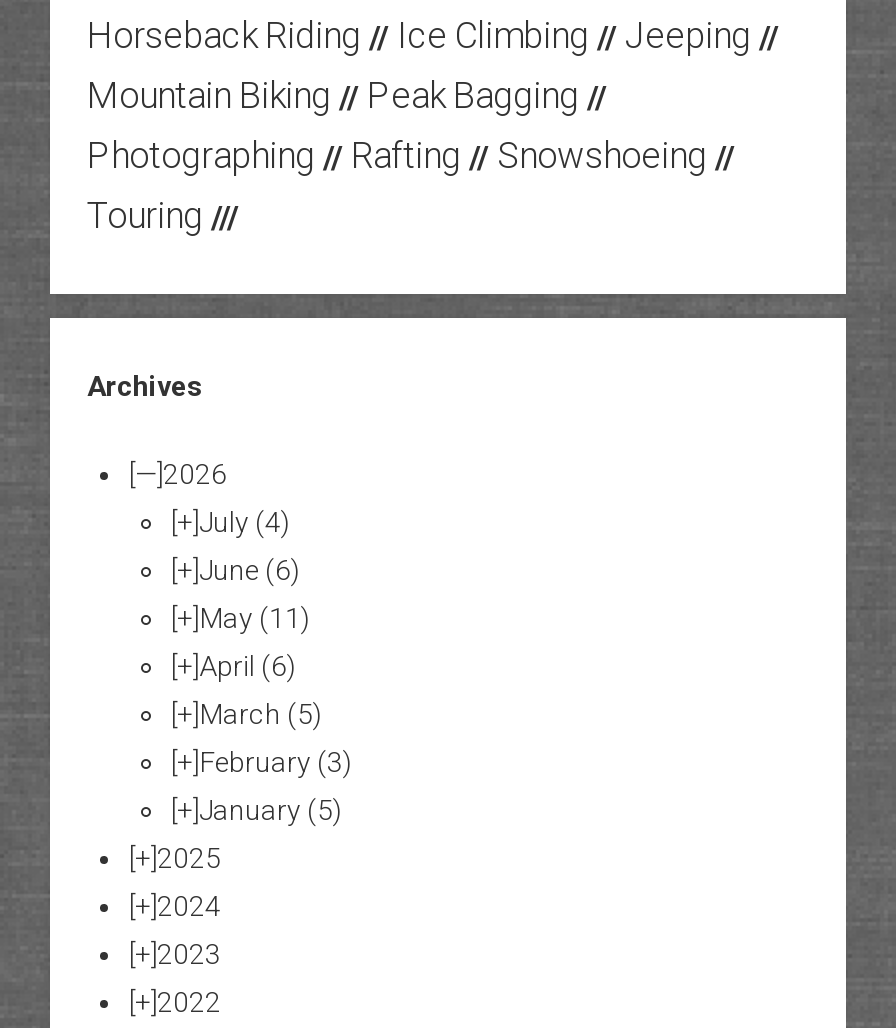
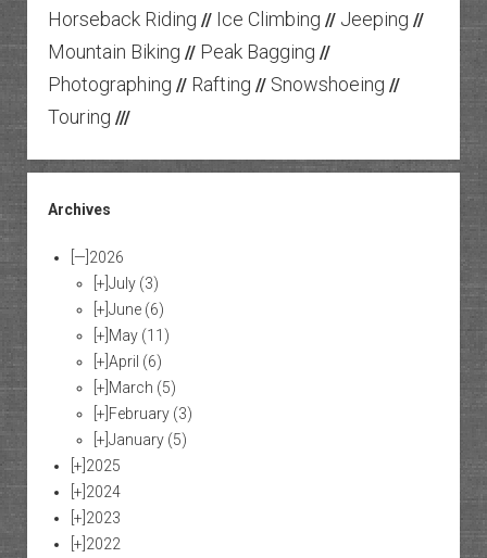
- [+] July (4)
+ [+] July (3)
